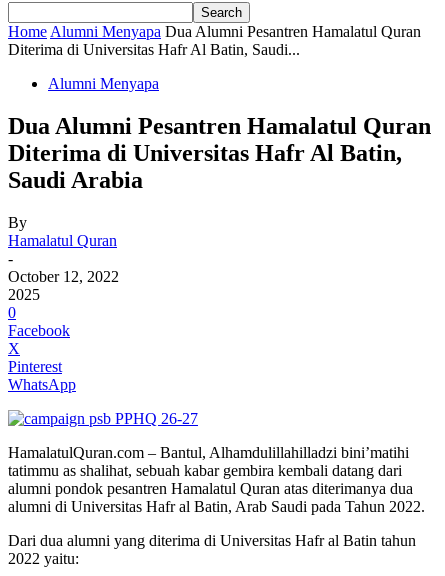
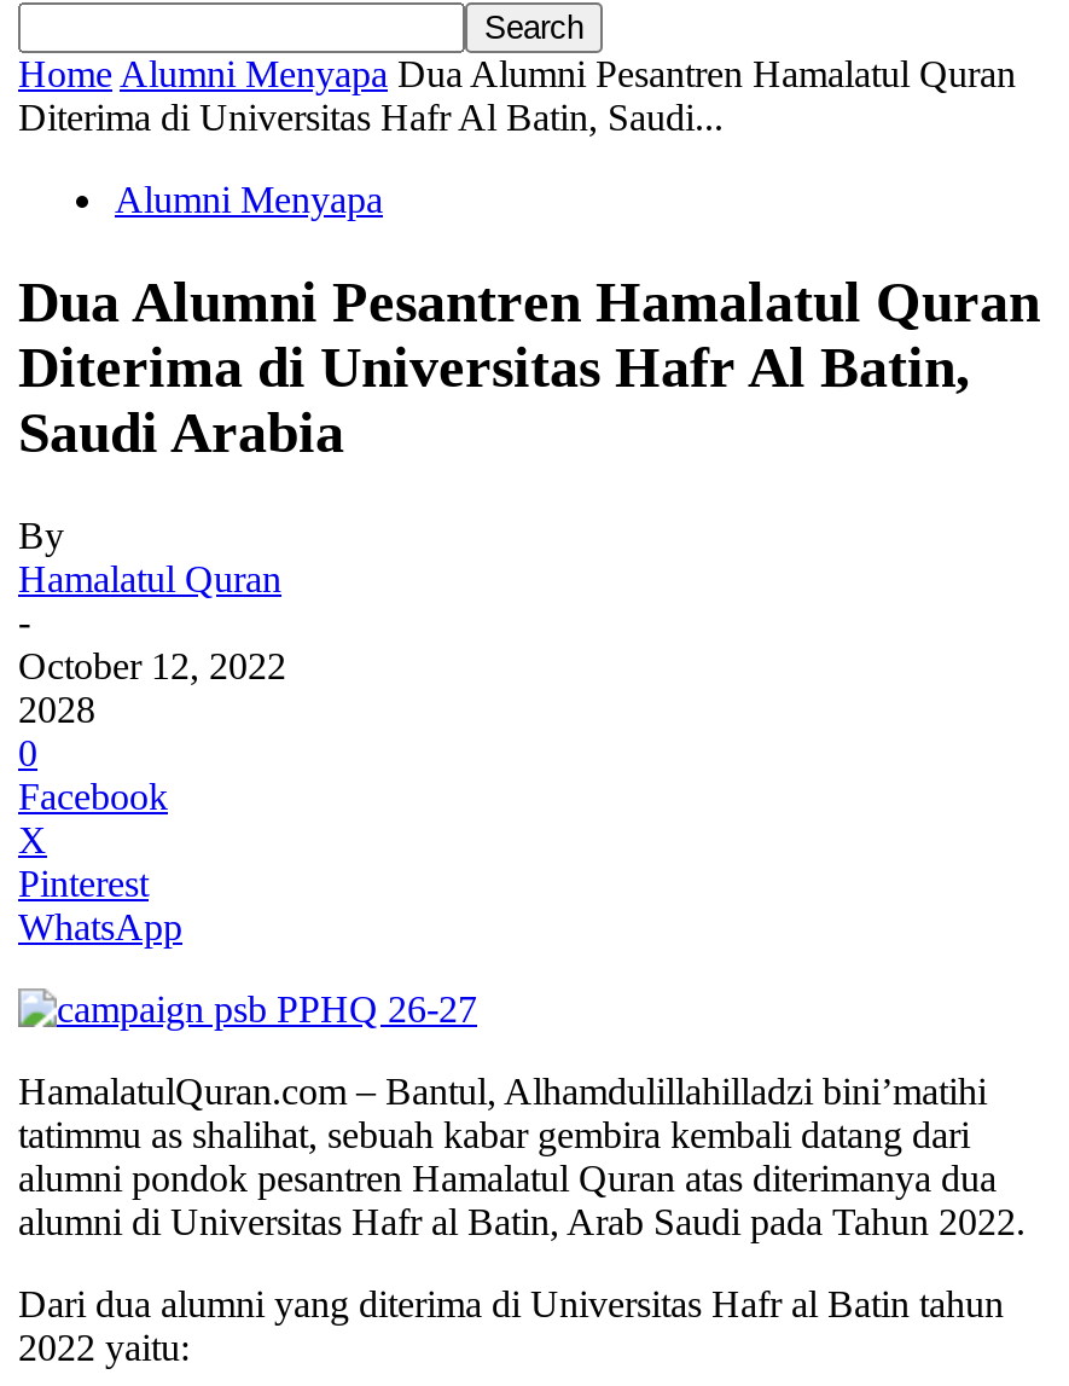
- 2025
+ 2028
